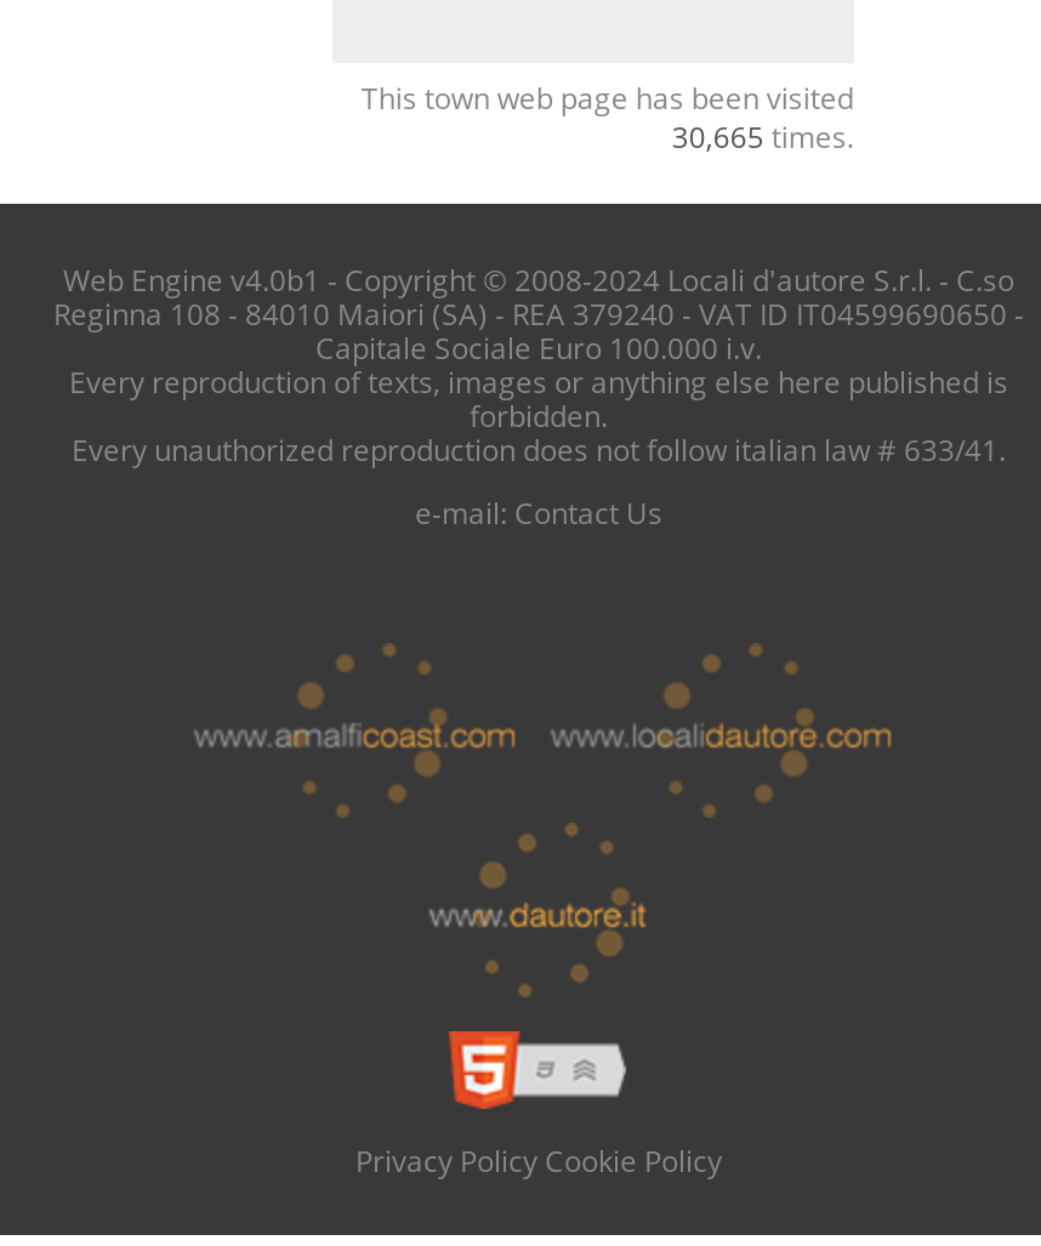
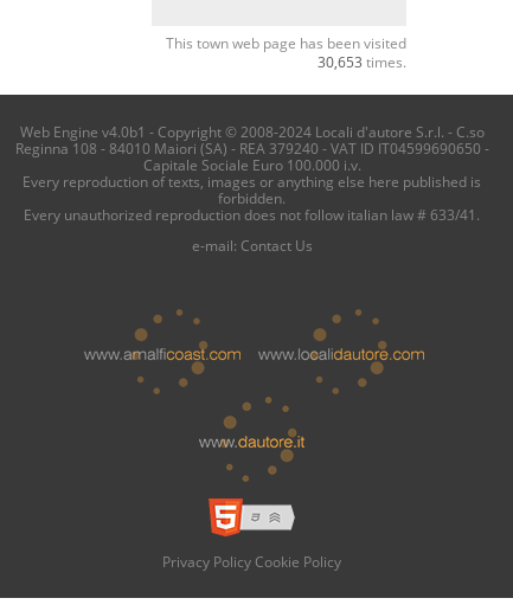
- 30,665 times.
+ 30,653 times.
